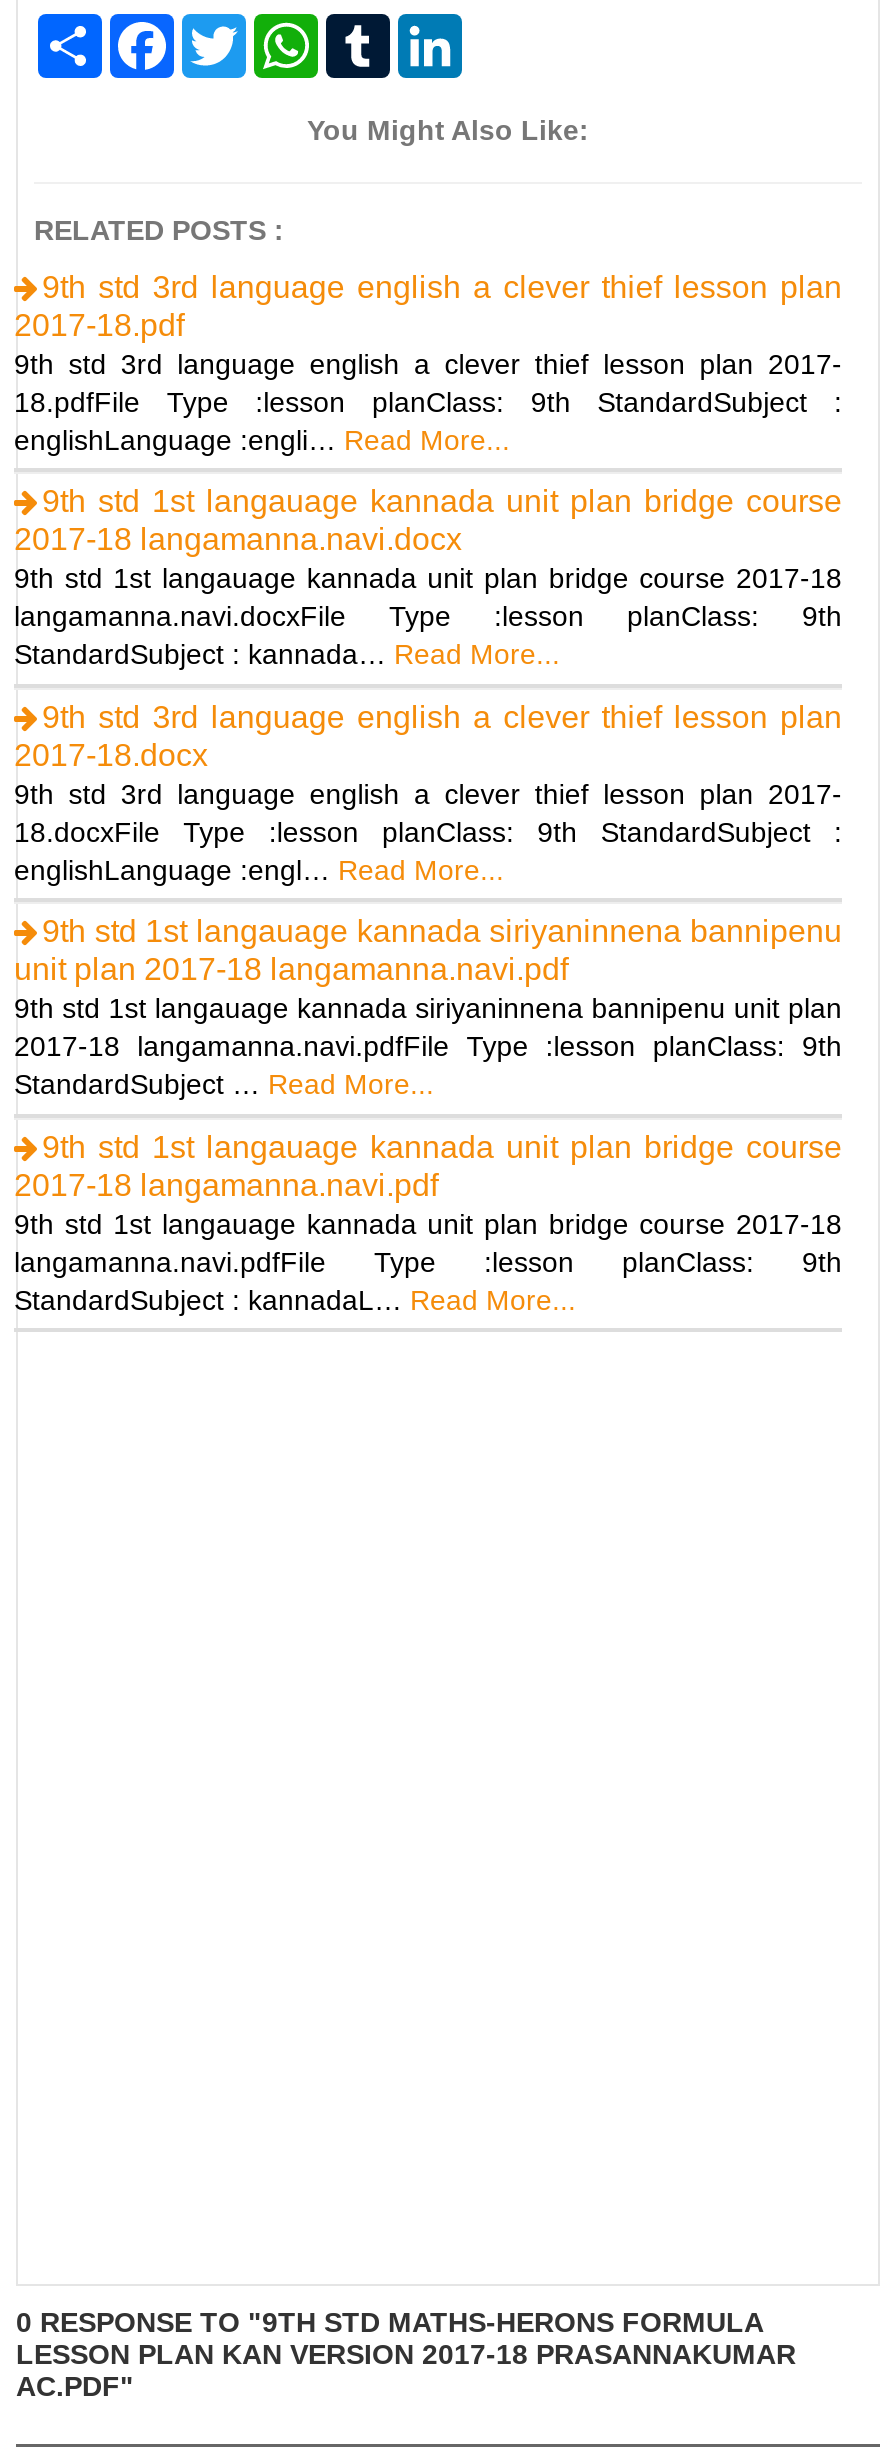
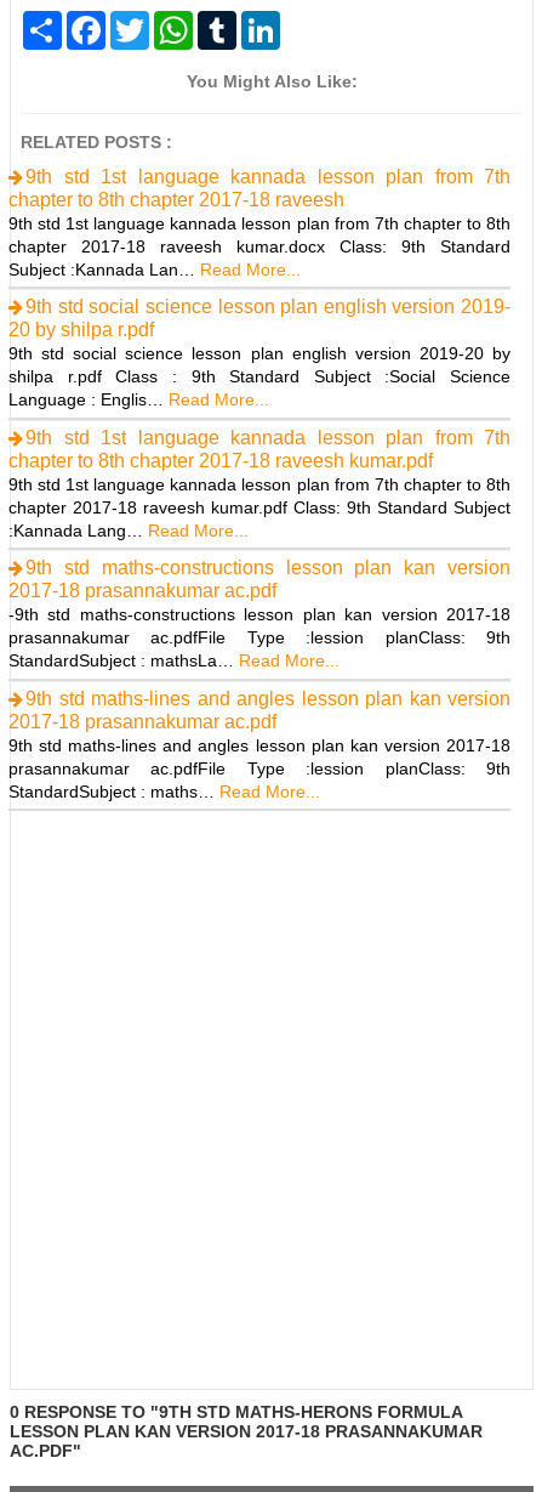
- 9th std 3rd language english a clever thief lesson plan
- 2017-18.pdf
- 9th std 3rd language english a clever thief lesson plan 2017-
- 18.pdfFile Type :lesson planClass: 9th StandardSubject :
- englishLanguage :engli… Read More...
+ 9th std 1st language kannada lesson plan from 7th
+ chapter to 8th chapter 2017-18 raveesh
+ 9th std 1st language kannada lesson plan from 7th chapter to 8th
+ chapter 2017-18 raveesh kumar.docx Class: 9th Standard
+ Subject :Kannada Lan… Read More...

- 9th std 1st langauage kannada unit plan bridge course
- 2017-18 langamanna.navi.docx
- 9th std 1st langauage kannada unit plan bridge course 2017-18
- langamanna.navi.docxFile Type :lesson planClass: 9th
- StandardSubject : kannada… Read More...
+ 9th std social science lesson plan english version 2019-
+ 20 by shilpa r.pdf
+ 9th std social science lesson plan english version 2019-20 by
+ shilpa r.pdf Class : 9th Standard Subject :Social Science
+ Language : Englis… Read More...

- 9th std 3rd language english a clever thief lesson plan
- 2017-18.docx
- 9th std 3rd language english a clever thief lesson plan 2017-
- 18.docxFile Type :lesson planClass: 9th StandardSubject :
- englishLanguage :engl… Read More...
+ 9th std 1st language kannada lesson plan from 7th
+ chapter to 8th chapter 2017-18 raveesh kumar.pdf
+ 9th std 1st language kannada lesson plan from 7th chapter to 8th
+ chapter 2017-18 raveesh kumar.pdf Class: 9th Standard Subject
+ :Kannada Lang… Read More...

- 9th std 1st langauage kannada siriyaninnena bannipenu
- unit plan 2017-18 langamanna.navi.pdf
- 9th std 1st langauage kannada siriyaninnena bannipenu unit plan
- 2017-18 langamanna.navi.pdfFile Type :lesson planClass: 9th
- StandardSubject … Read More...
+ 9th std maths-constructions lesson plan kan version
+ 2017-18 prasannakumar ac.pdf
+ -9th std maths-constructions lesson plan kan version 2017-18
+ prasannakumar ac.pdfFile Type :lession planClass: 9th
+ StandardSubject : mathsLa… Read More...

- 9th std 1st langauage kannada unit plan bridge course
- 2017-18 langamanna.navi.pdf
- 9th std 1st langauage kannada unit plan bridge course 2017-18
- langamanna.navi.pdfFile Type :lesson planClass: 9th
- StandardSubject : kannadaL… Read More...
+ 9th std maths-lines and angles lesson plan kan version
+ 2017-18 prasannakumar ac.pdf
+ 9th std maths-lines and angles lesson plan kan version 2017-18
+ prasannakumar ac.pdfFile Type :lession planClass: 9th
+ StandardSubject : maths… Read More...
